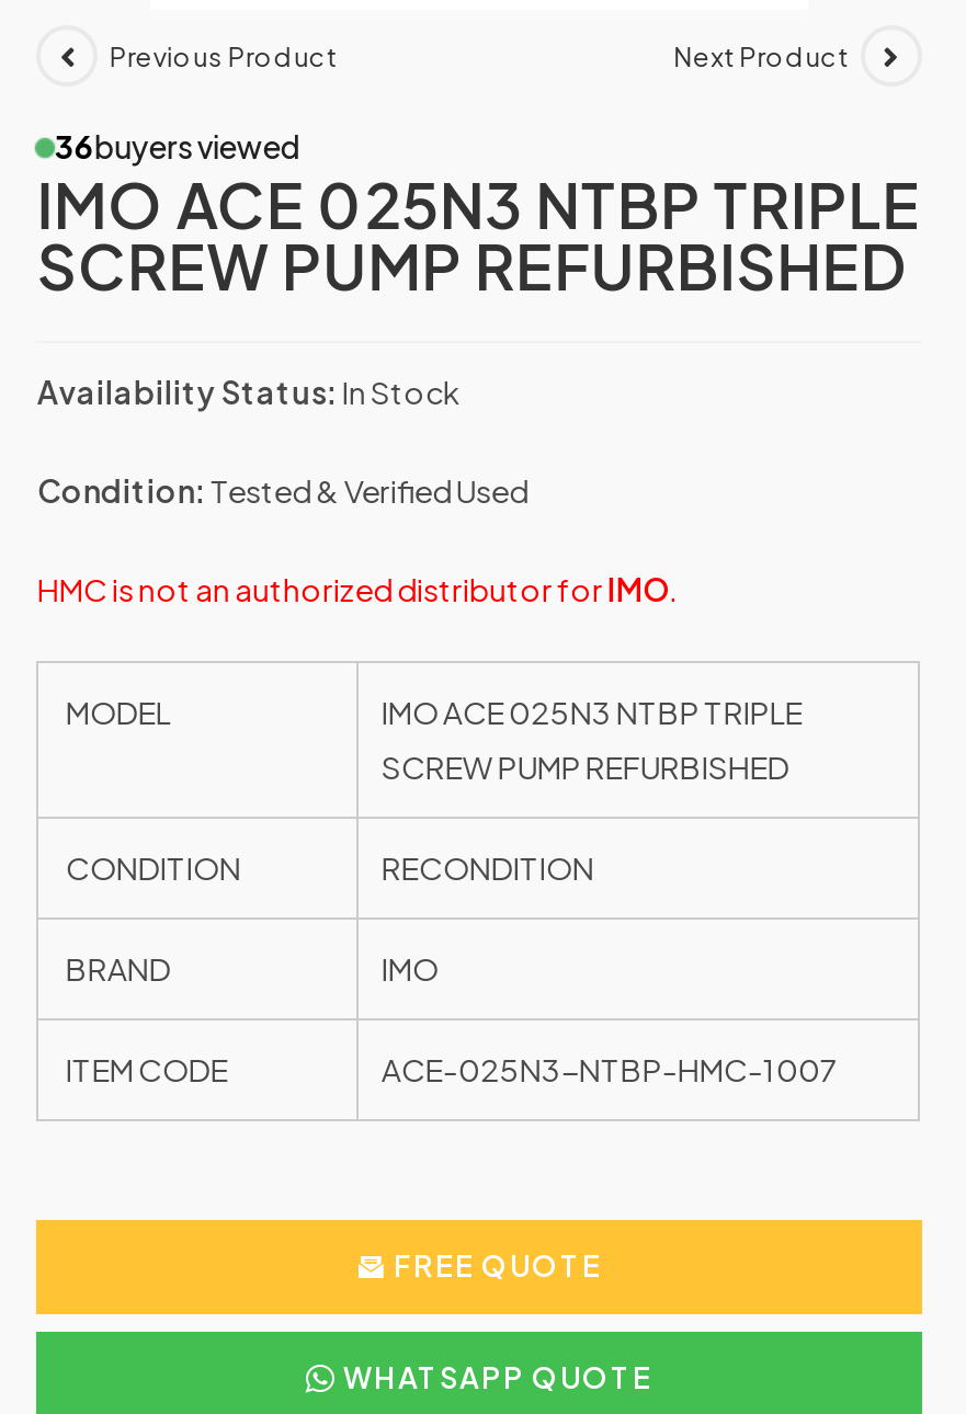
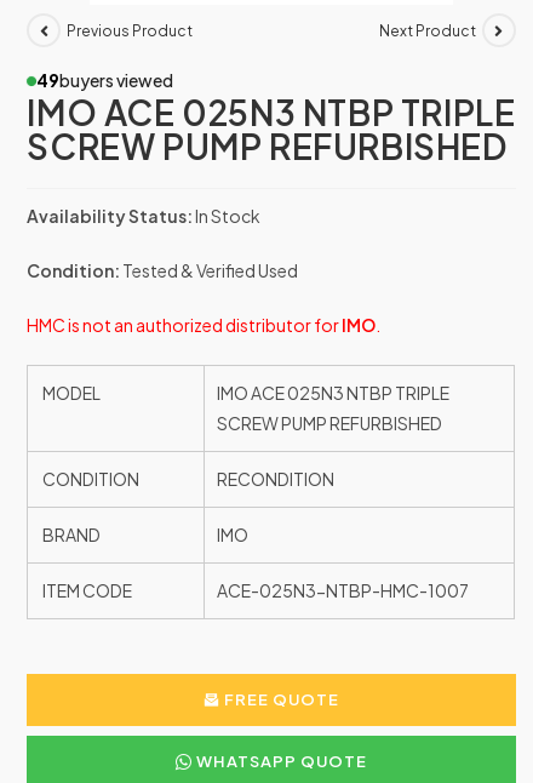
- 36buyers viewed
+ 49buyers viewed
